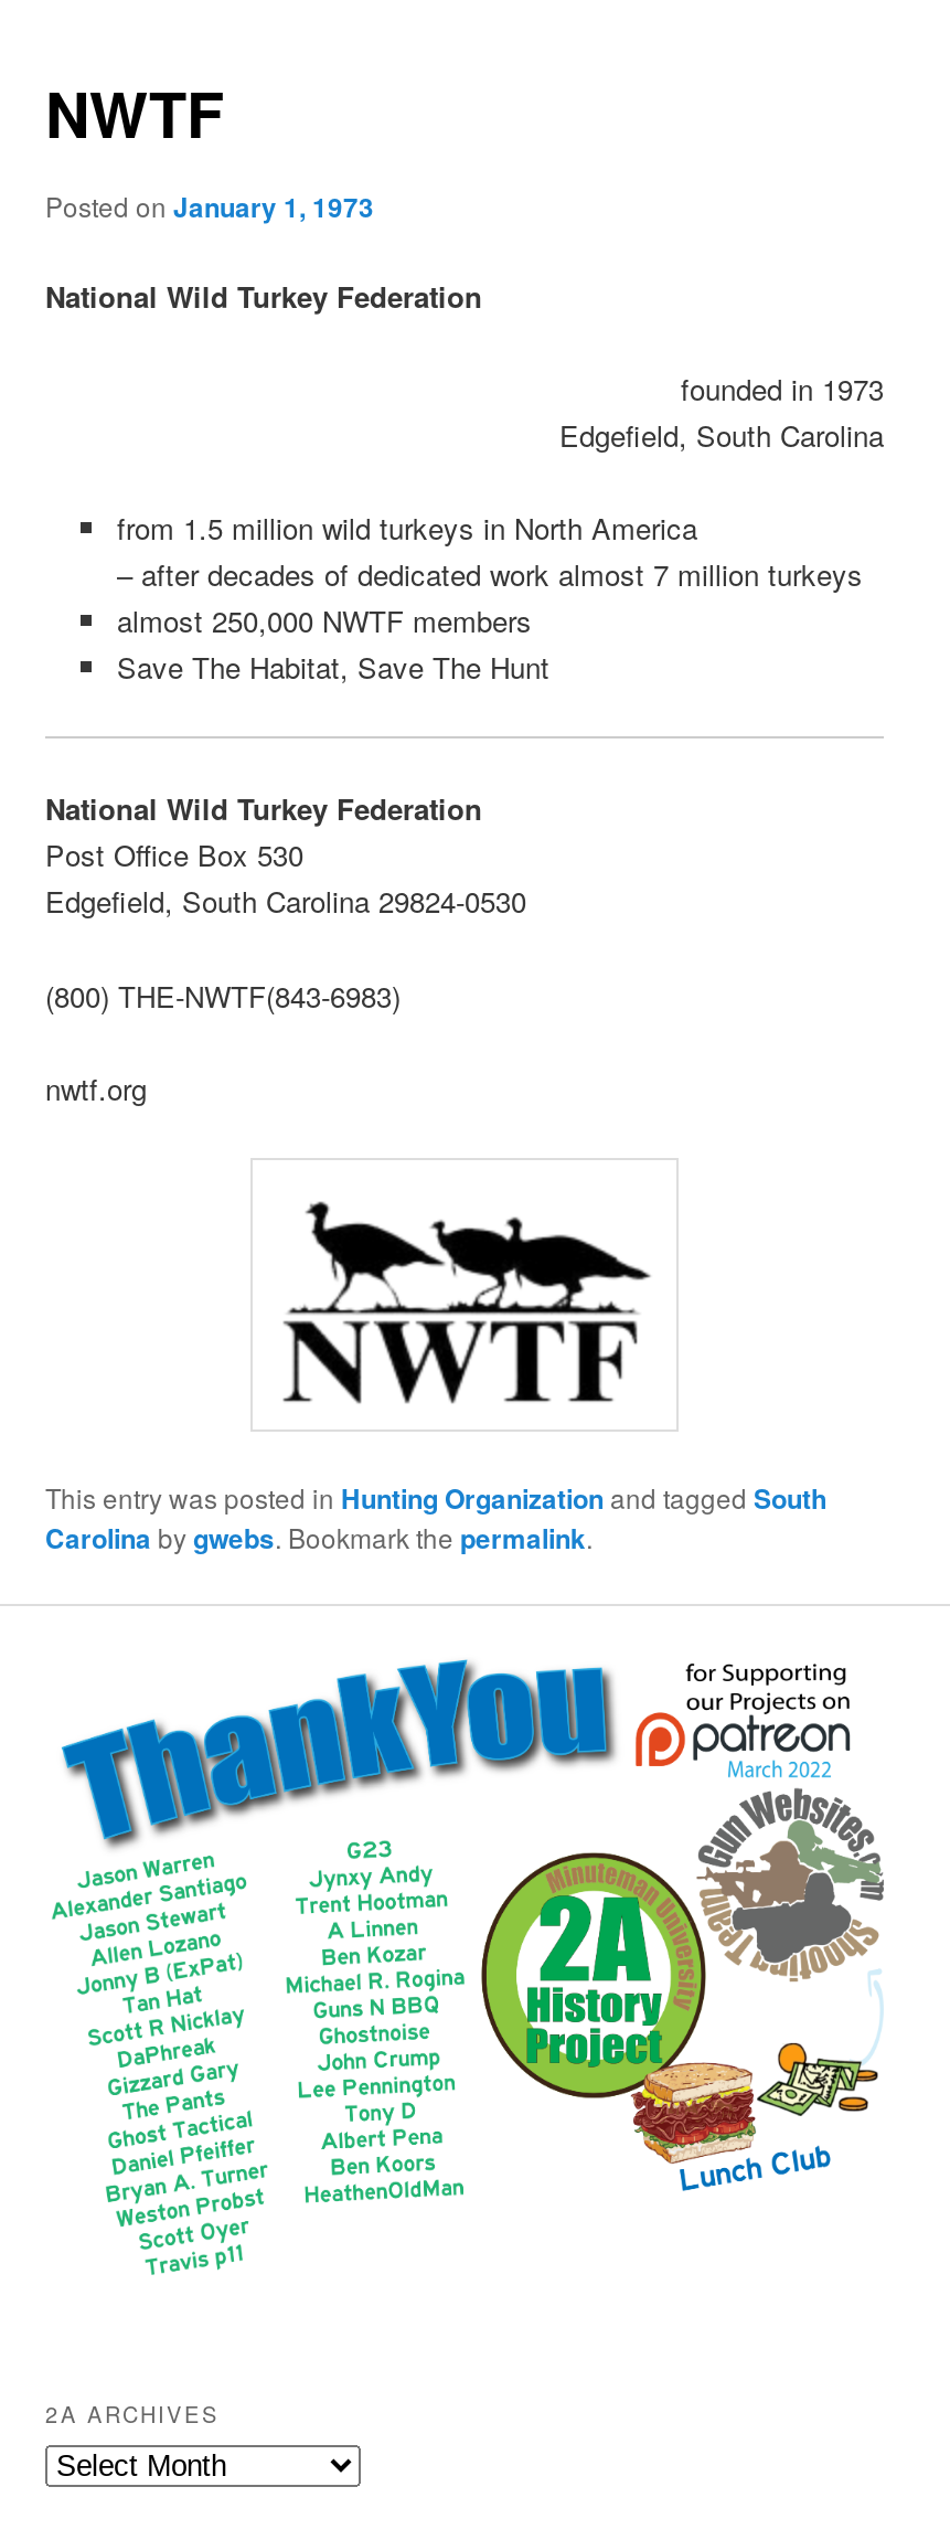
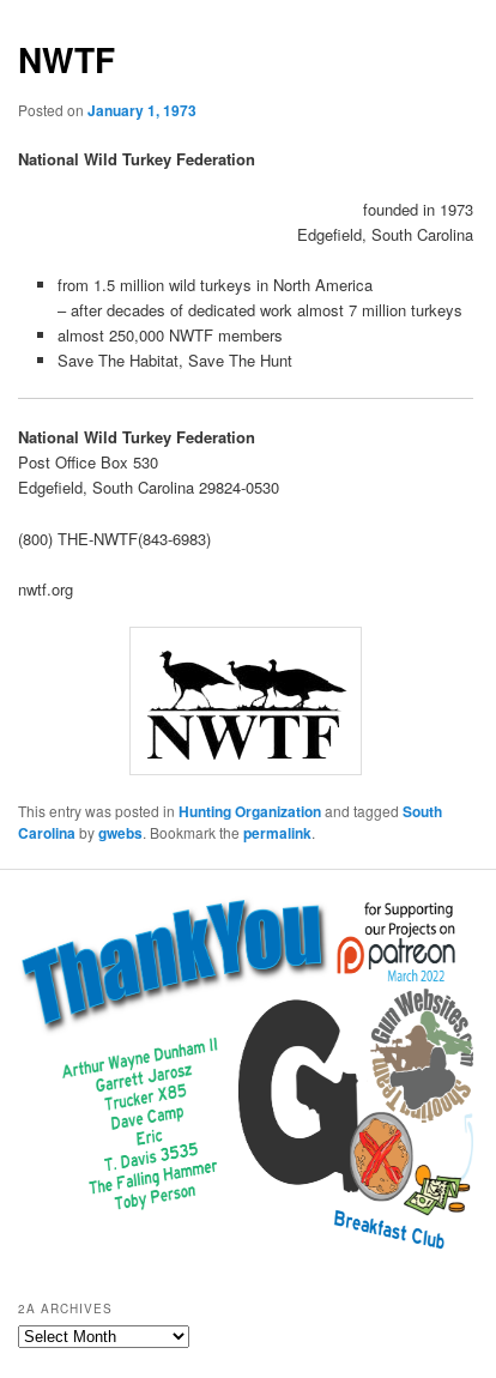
- [image]
+ [image]
